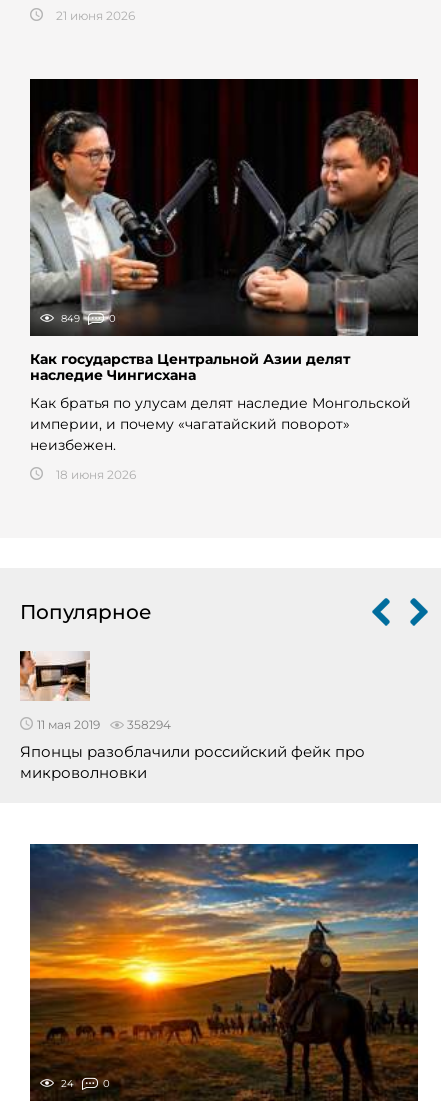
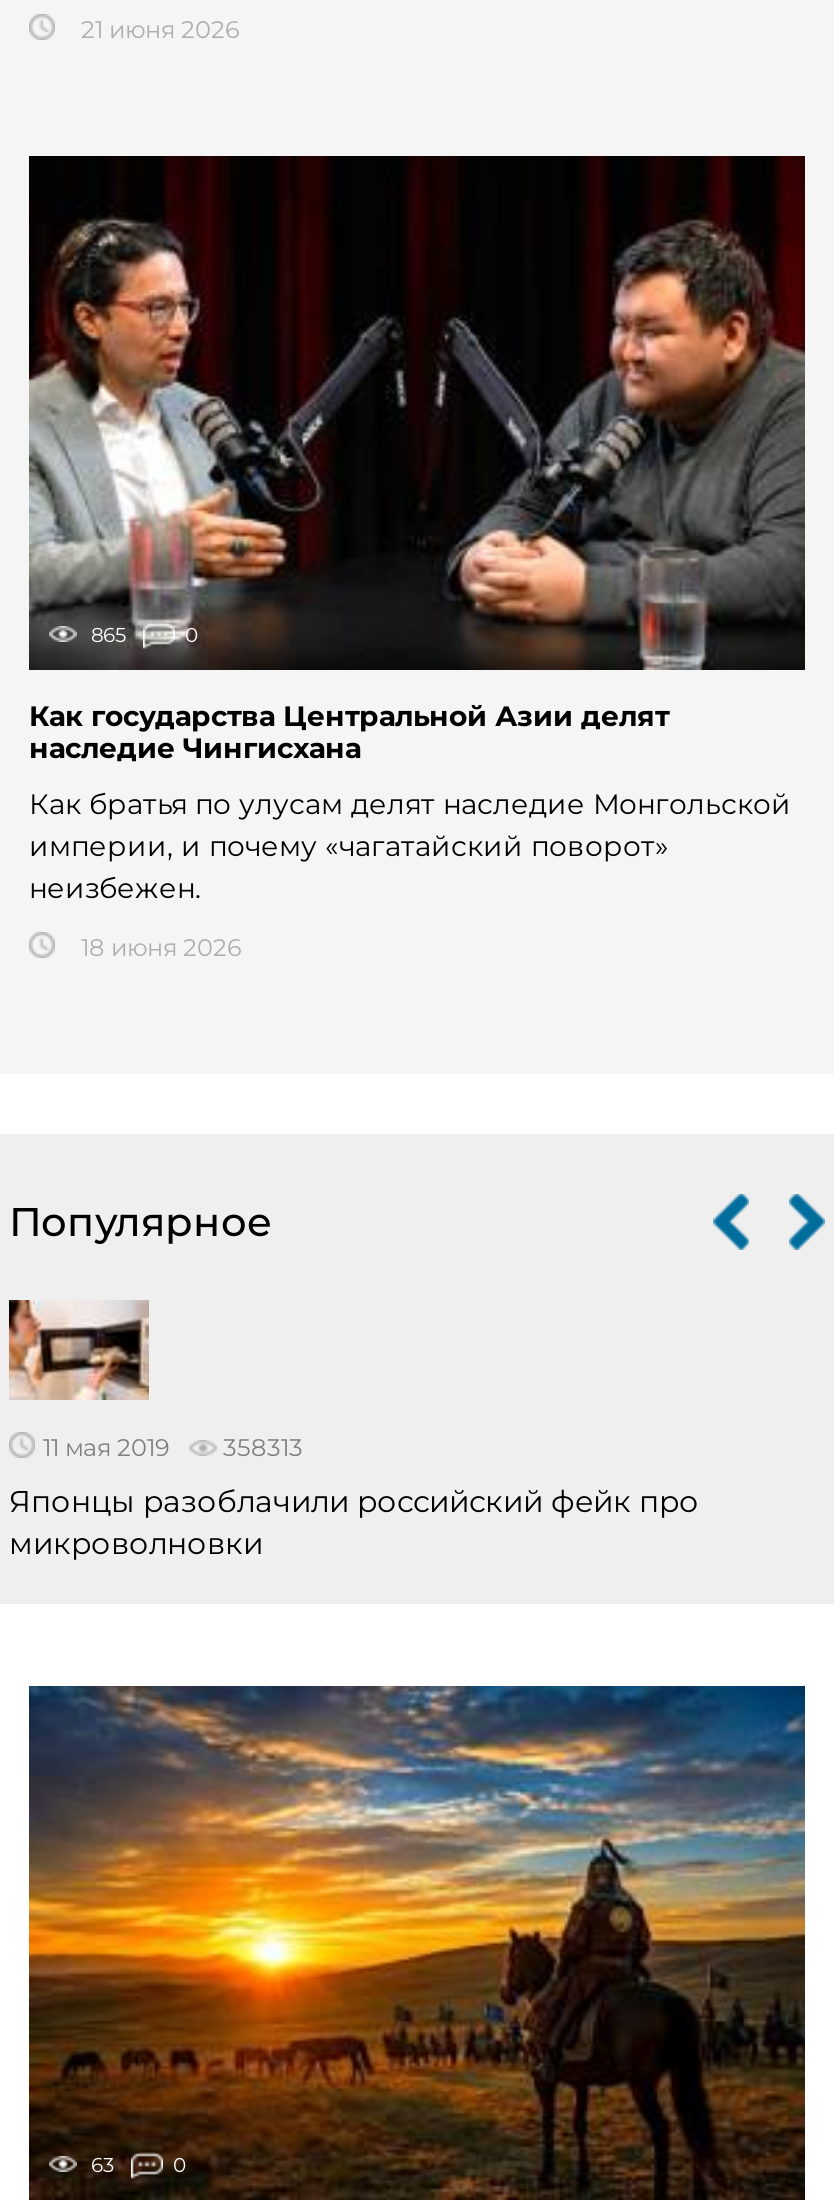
- 849
+ 865

- 358294
+ 358313

- 24
+ 63
